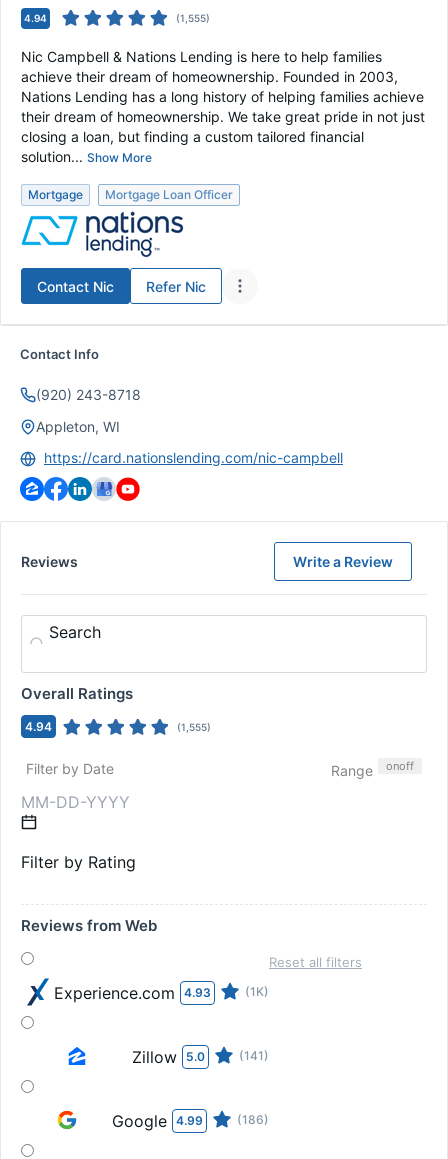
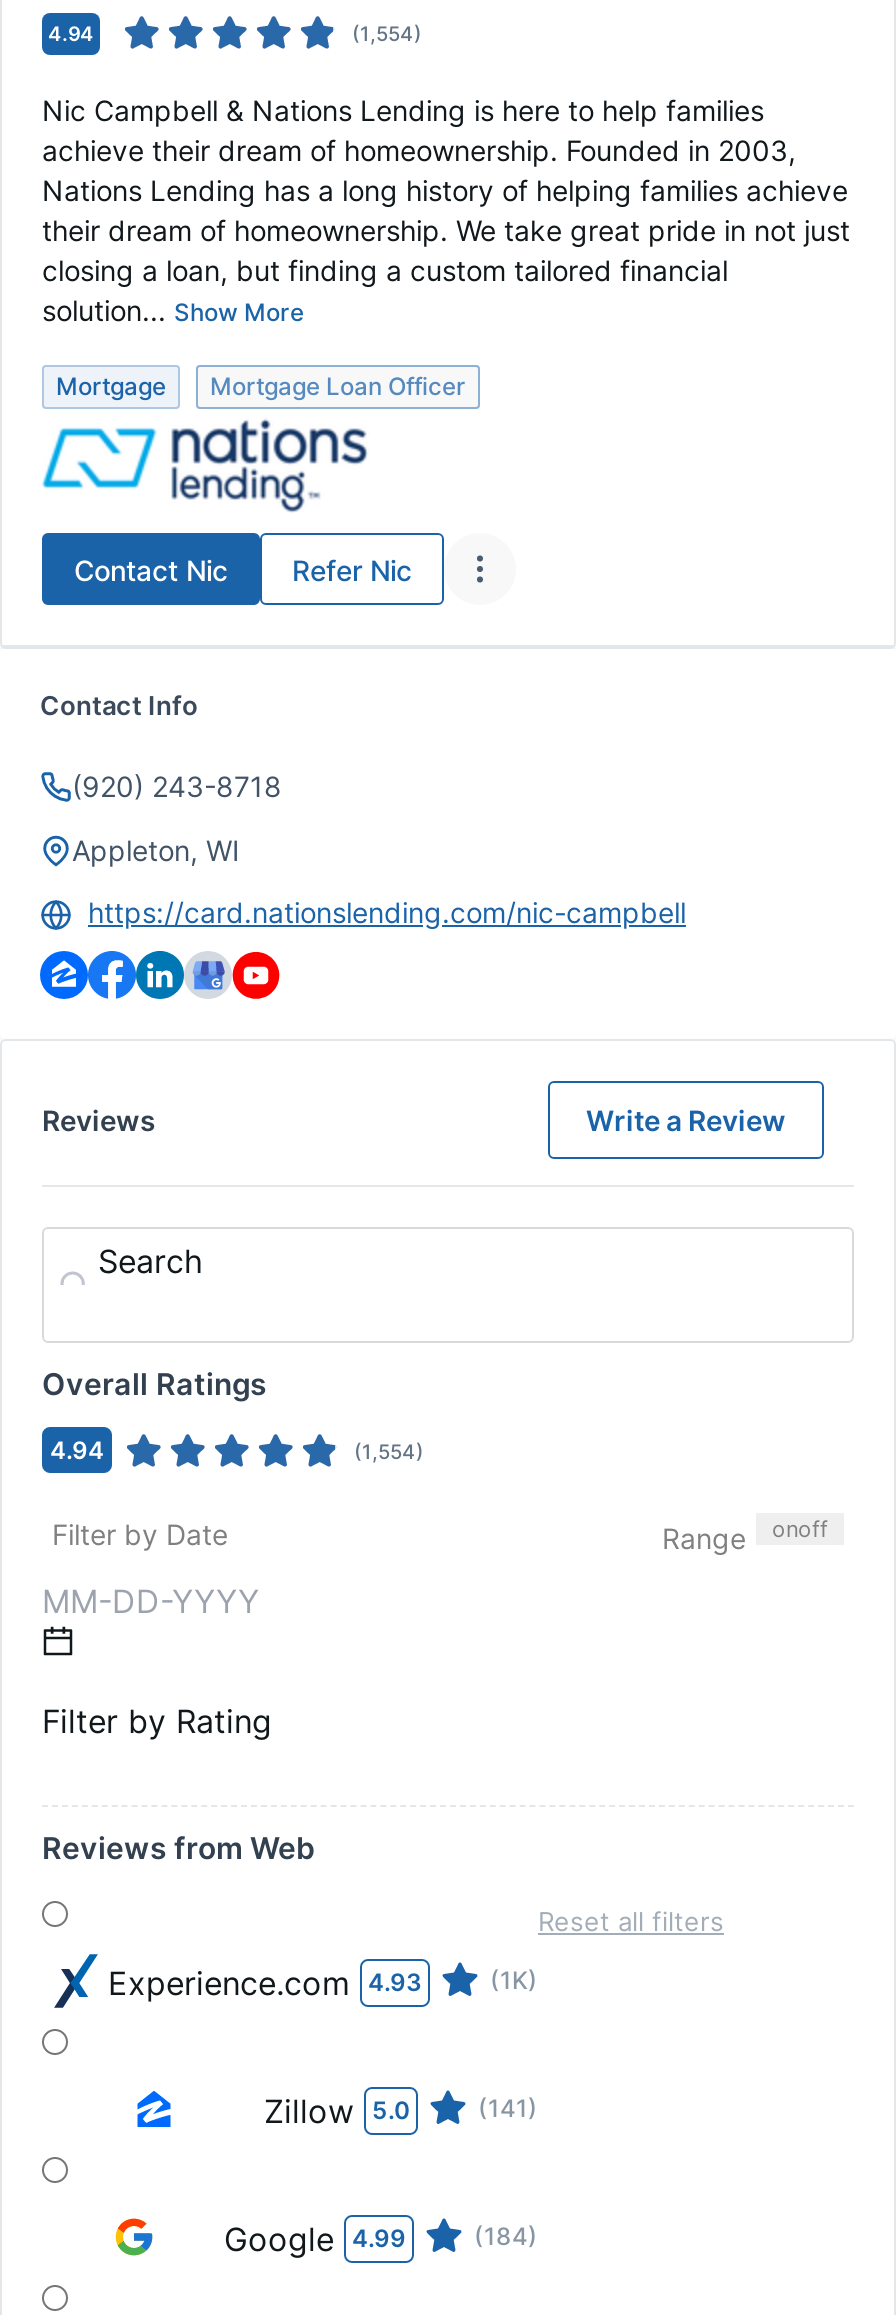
- (1,555)
+ (1,554)

- (1,555)
+ (1,554)

- (186)
+ (184)
